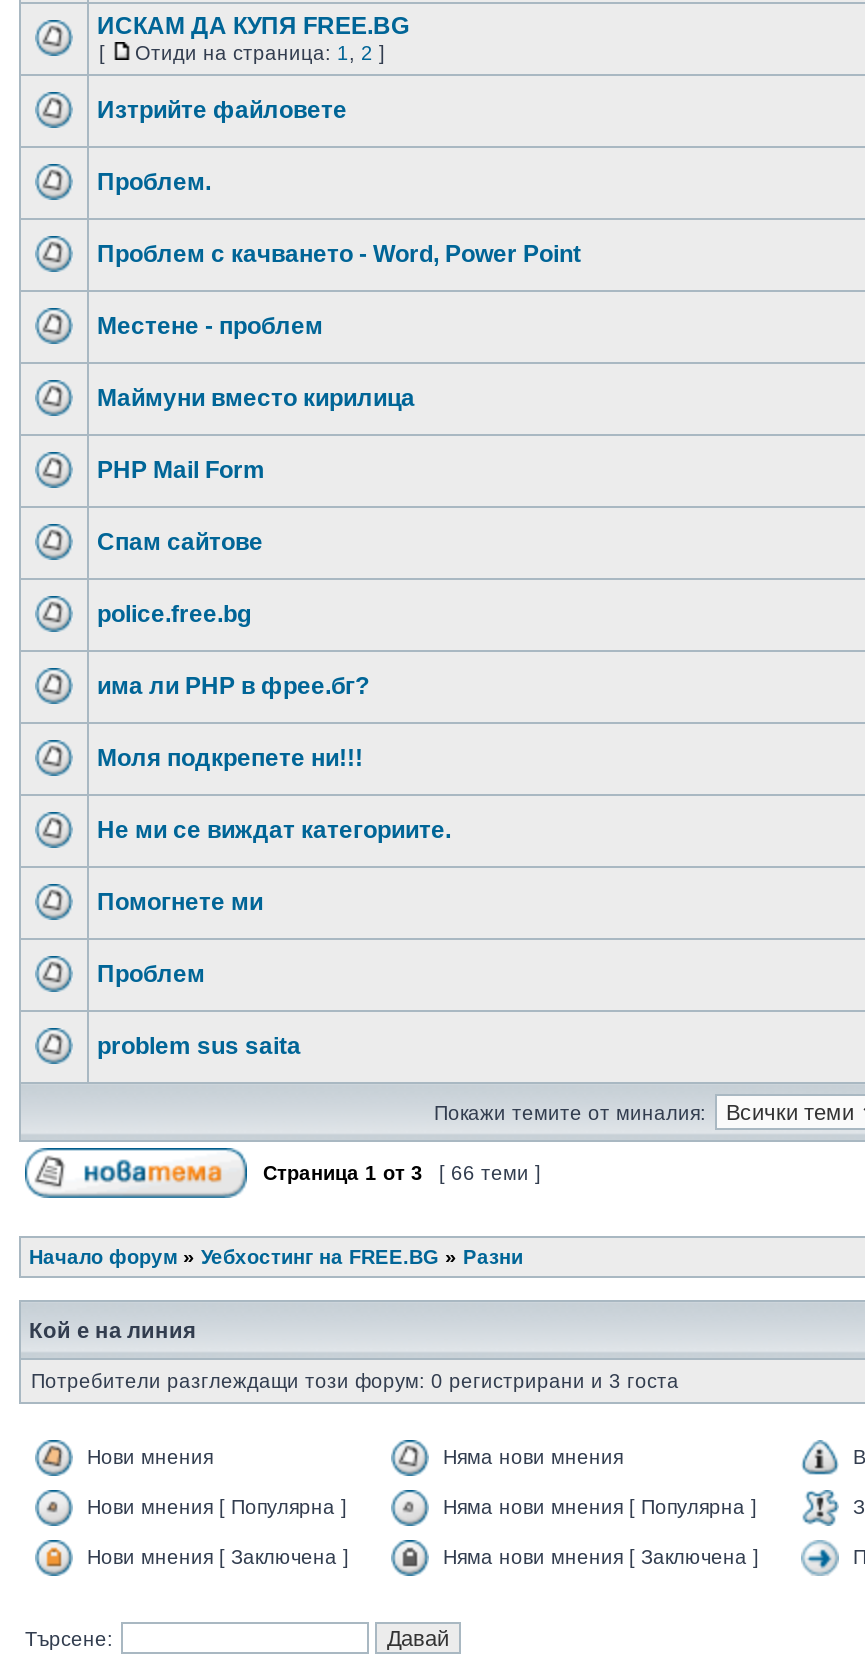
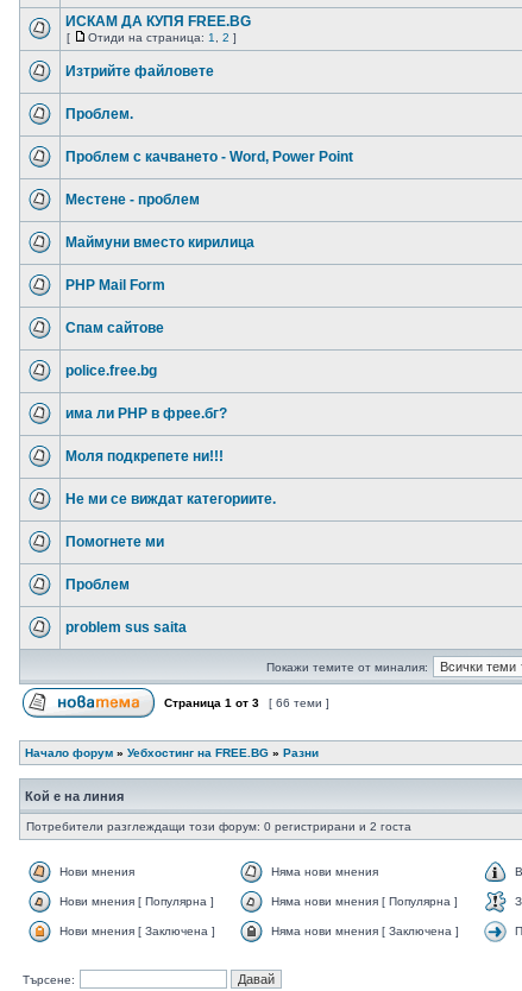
- Потребители разглеждащи този форум: 0 регистрирани и 3 госта
+ Потребители разглеждащи този форум: 0 регистрирани и 2 госта
